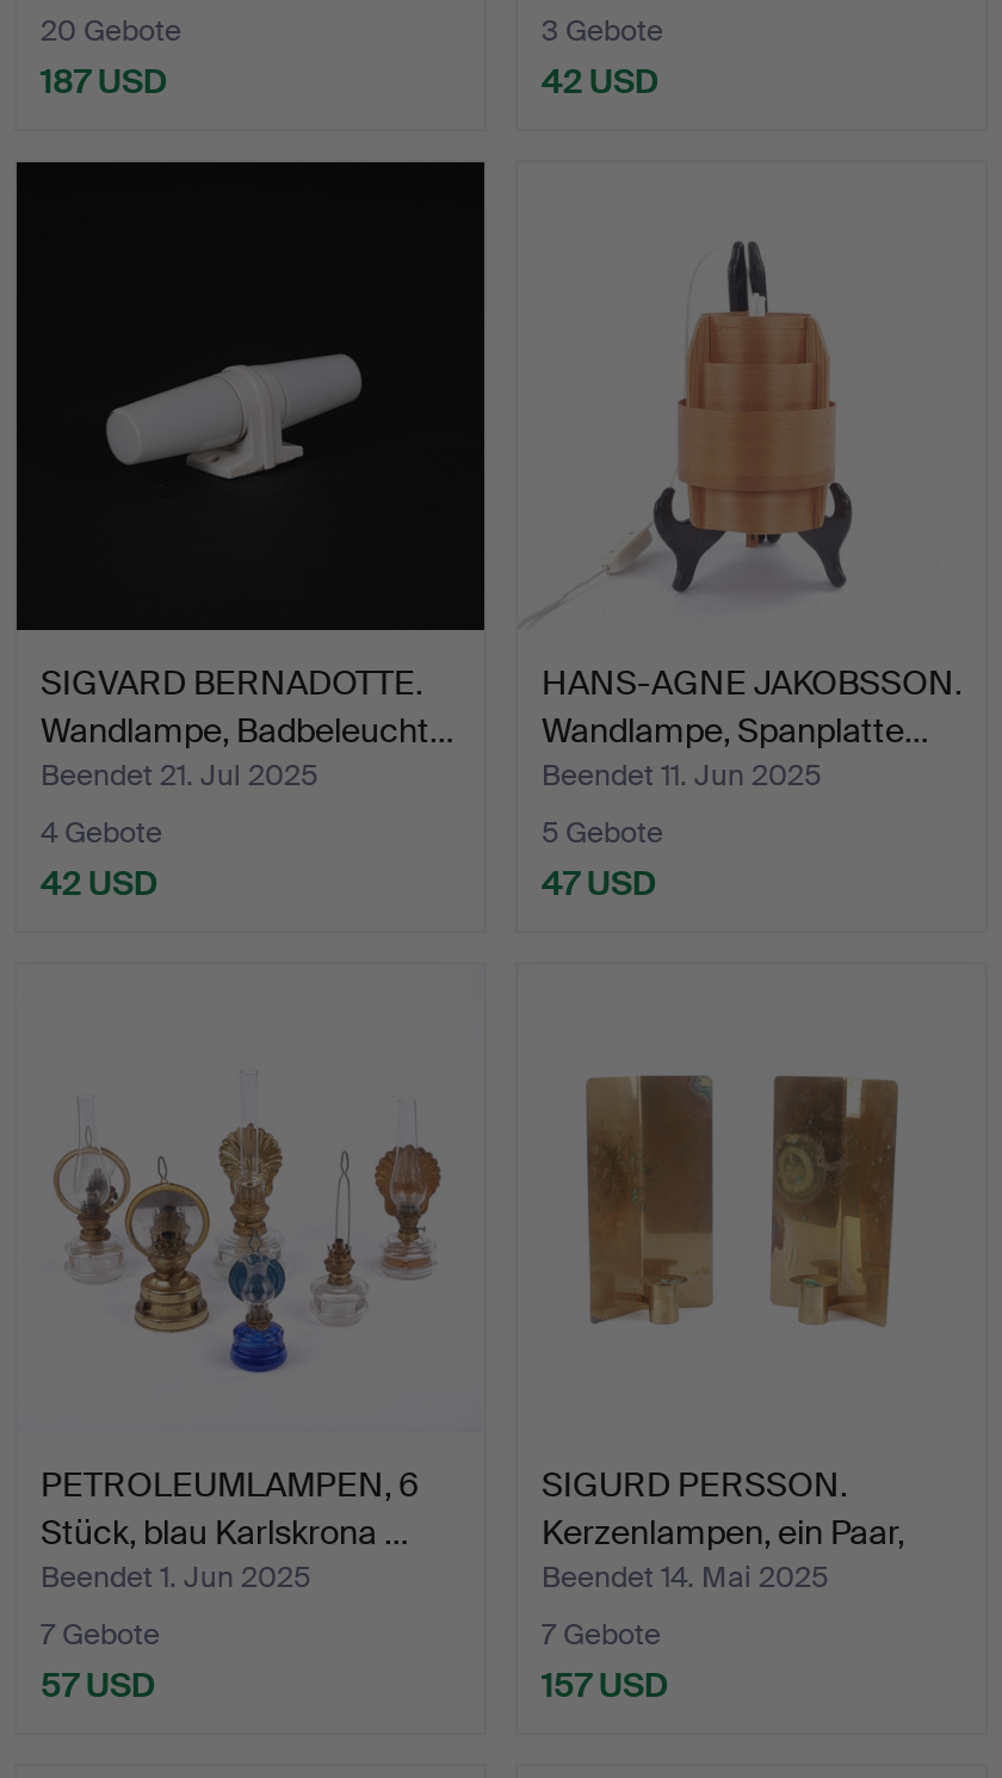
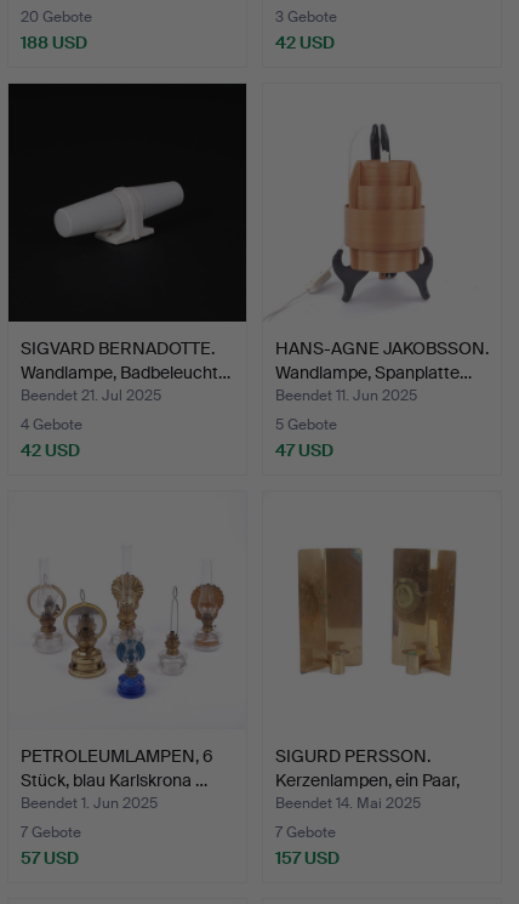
- 187 USD
+ 188 USD
